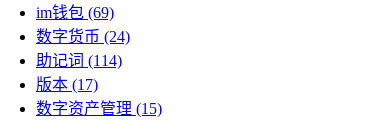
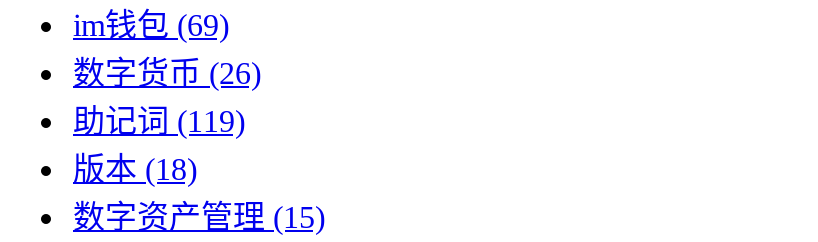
- 数字货币(24)
+ 数字货币(26)

- 助记词(114)
+ 助记词(119)

- 版本(17)
+ 版本(18)
